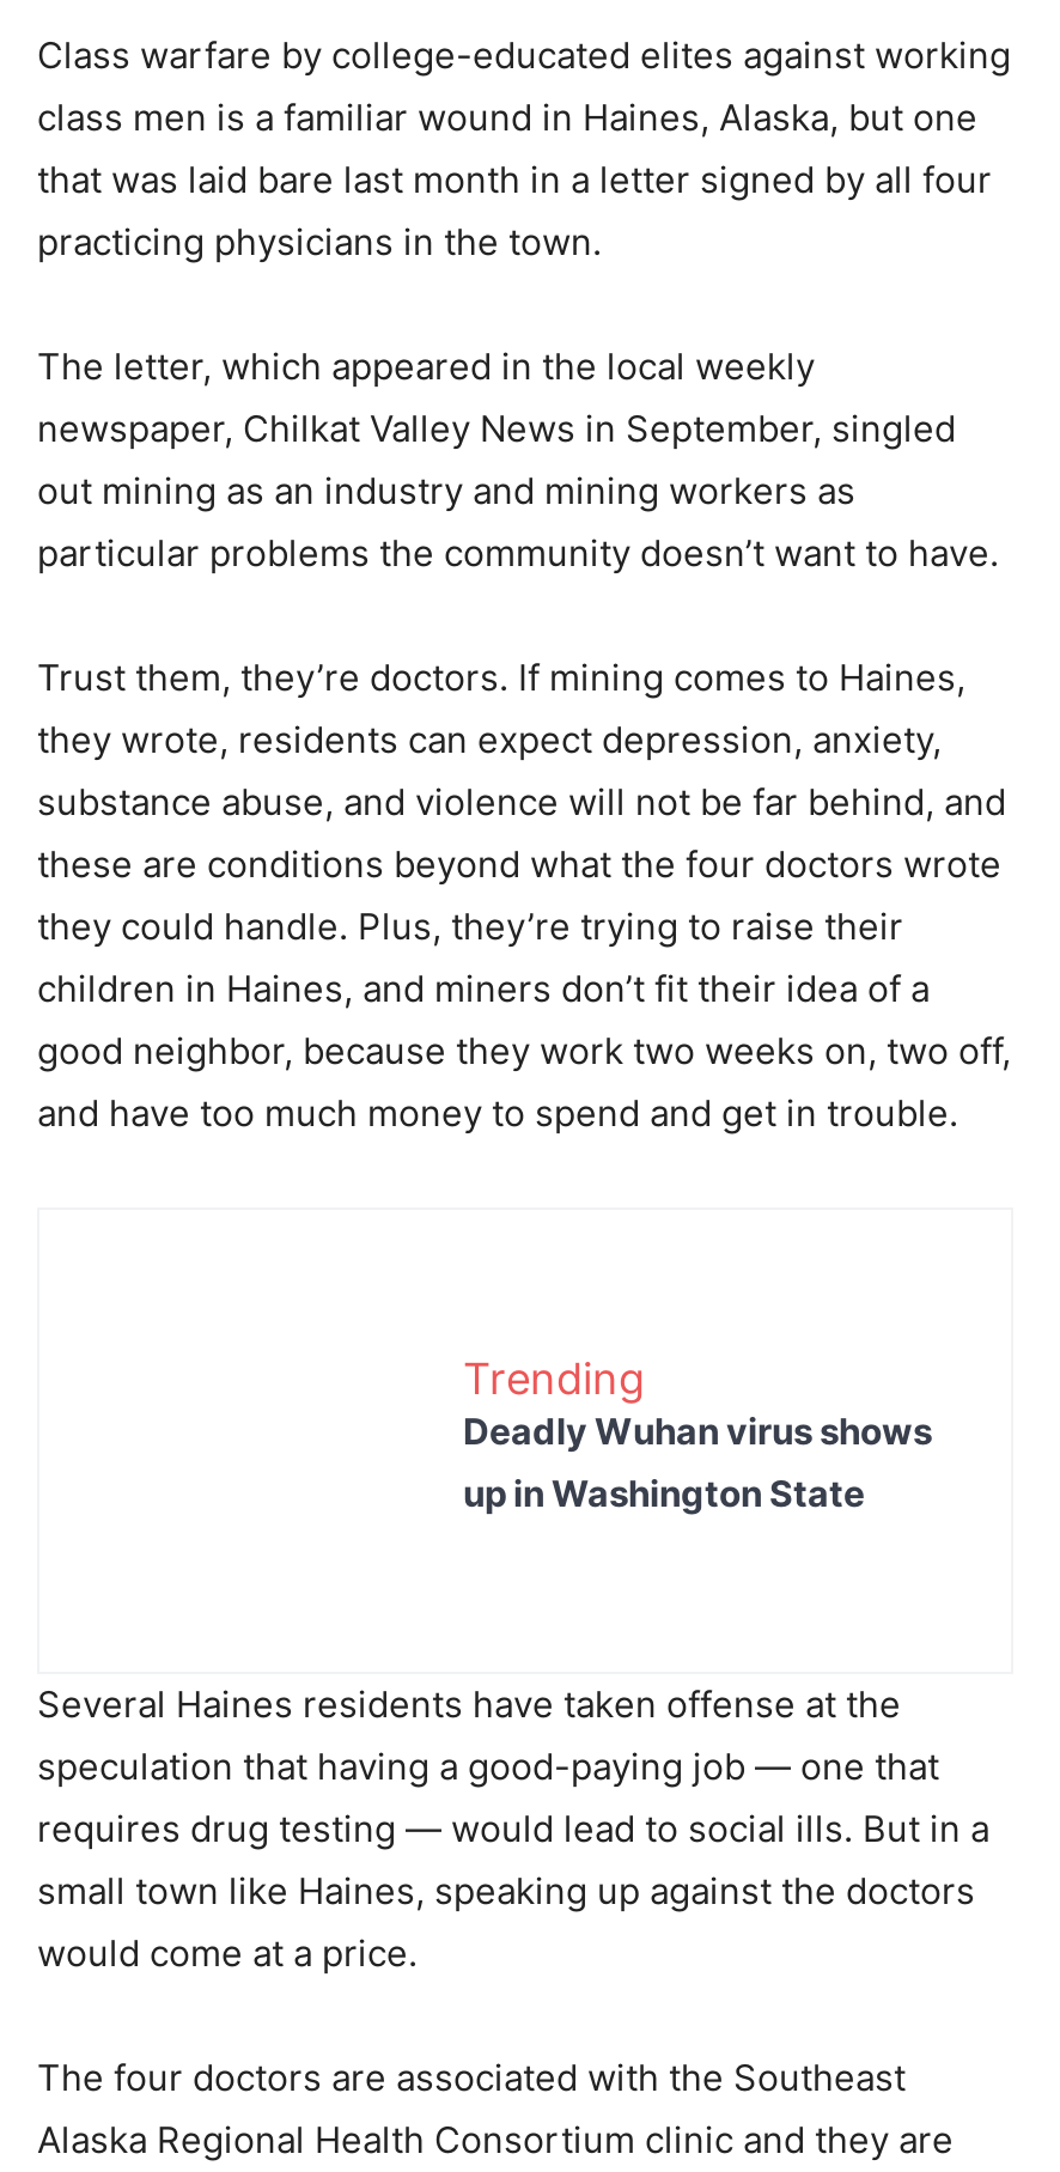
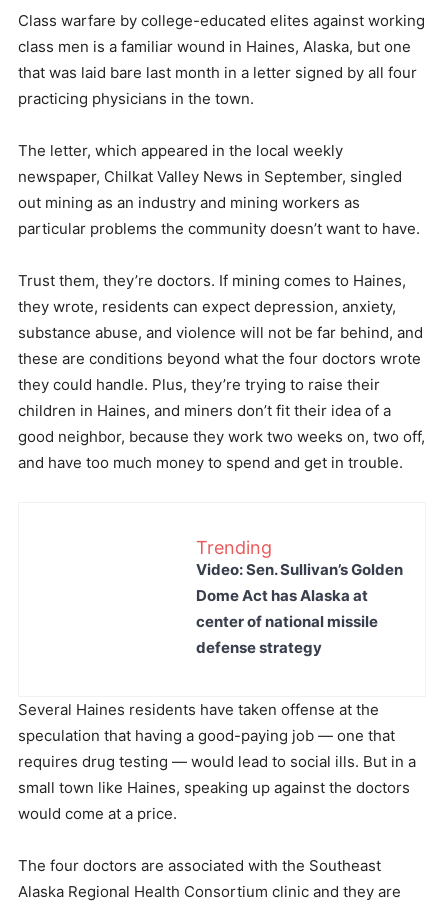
moved up: Trending

- Deadly Wuhan virus shows
- up in Washington State
+ Video: Sen. Sullivan’s Golden
+ Dome Act has Alaska at
+ center of national missile
+ defense strategy
